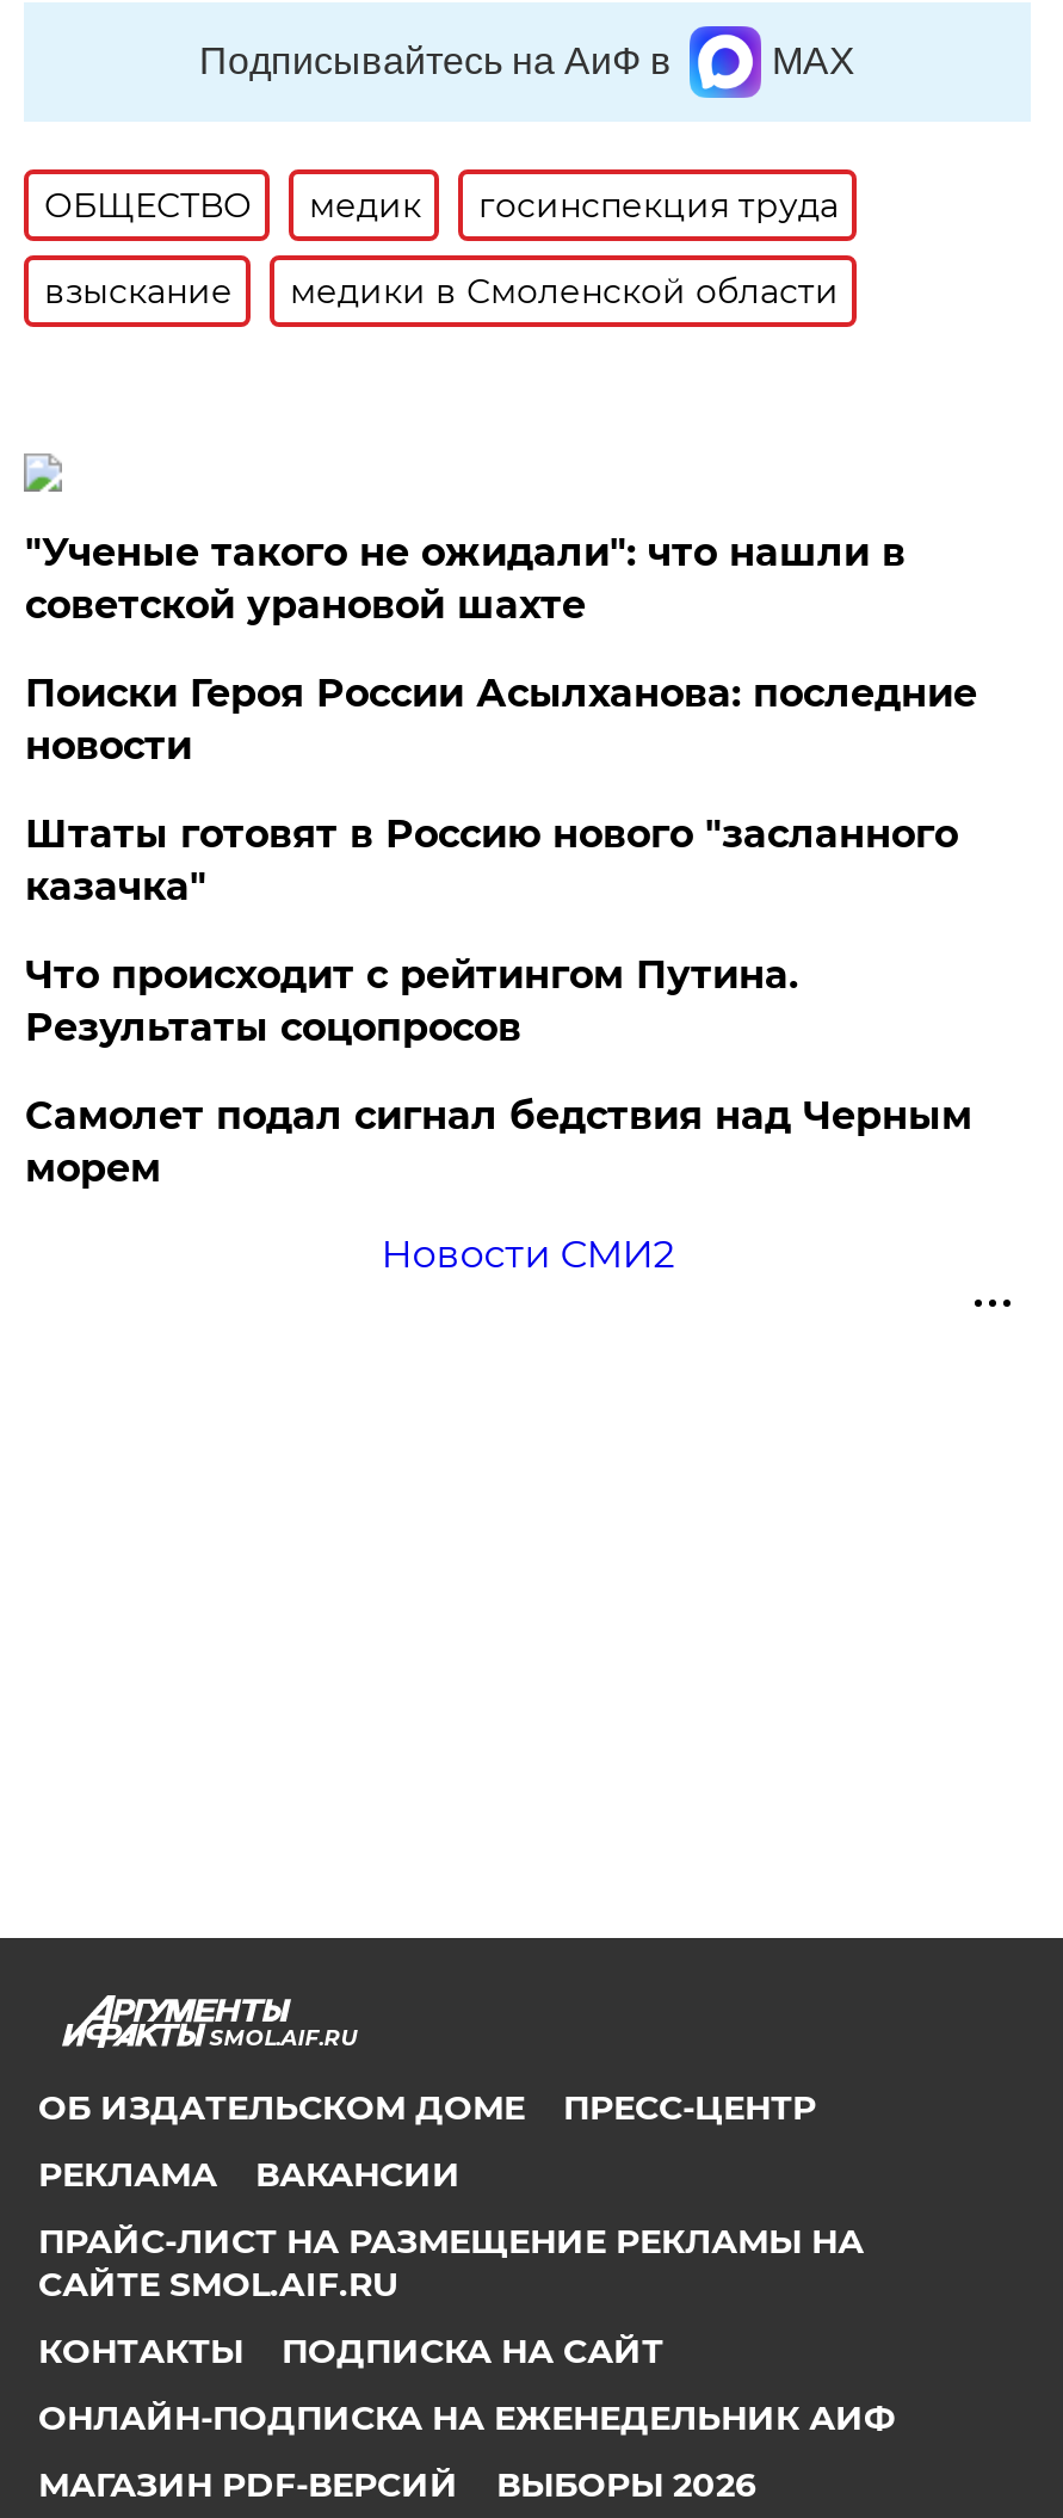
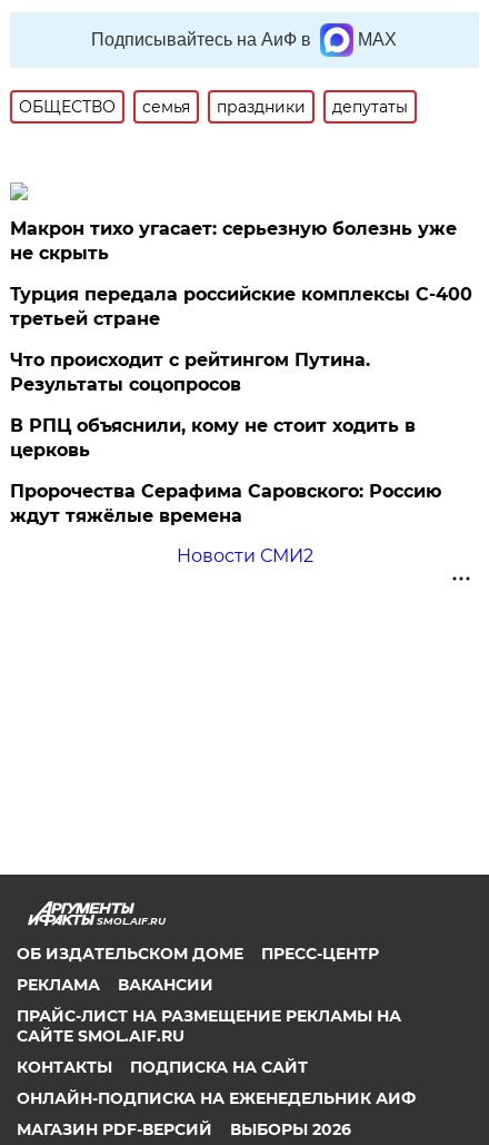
- медик
- госинспекция труда
- взыскание
- медики в Смоленской области
+ семья
+ праздники
+ депутаты

- "Ученые такого не ожидали": что нашли в
- советской урановой шахте
- Поиски Героя России Асылханова: последние
- новости
- Штаты готовят в Россию нового "засланного
- казачка"
+ Макрон тихо угасает: серьезную болезнь уже
+ не скрыть
+ Турция передала российские комплексы С-400
+ третьей стране

moved up: Что происходит с рейтингом Путина. | Результаты соцопросов

- Самолет подал сигнал бедствия над Черным
- морем
+ В РПЦ объяснили, кому не стоит ходить в
+ церковь
+ Пророчества Серафима Саровского: Россию
+ ждут тяжёлые времена
